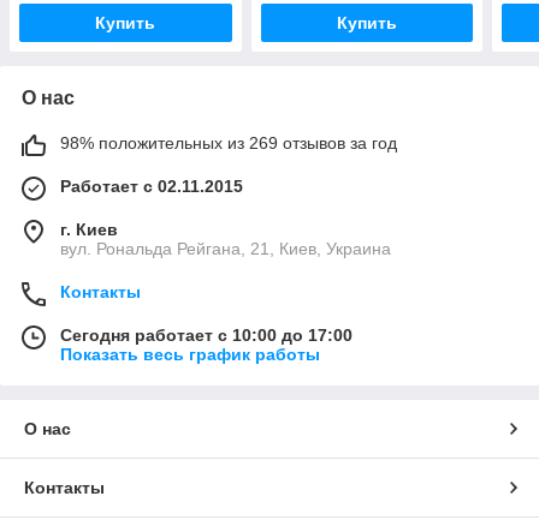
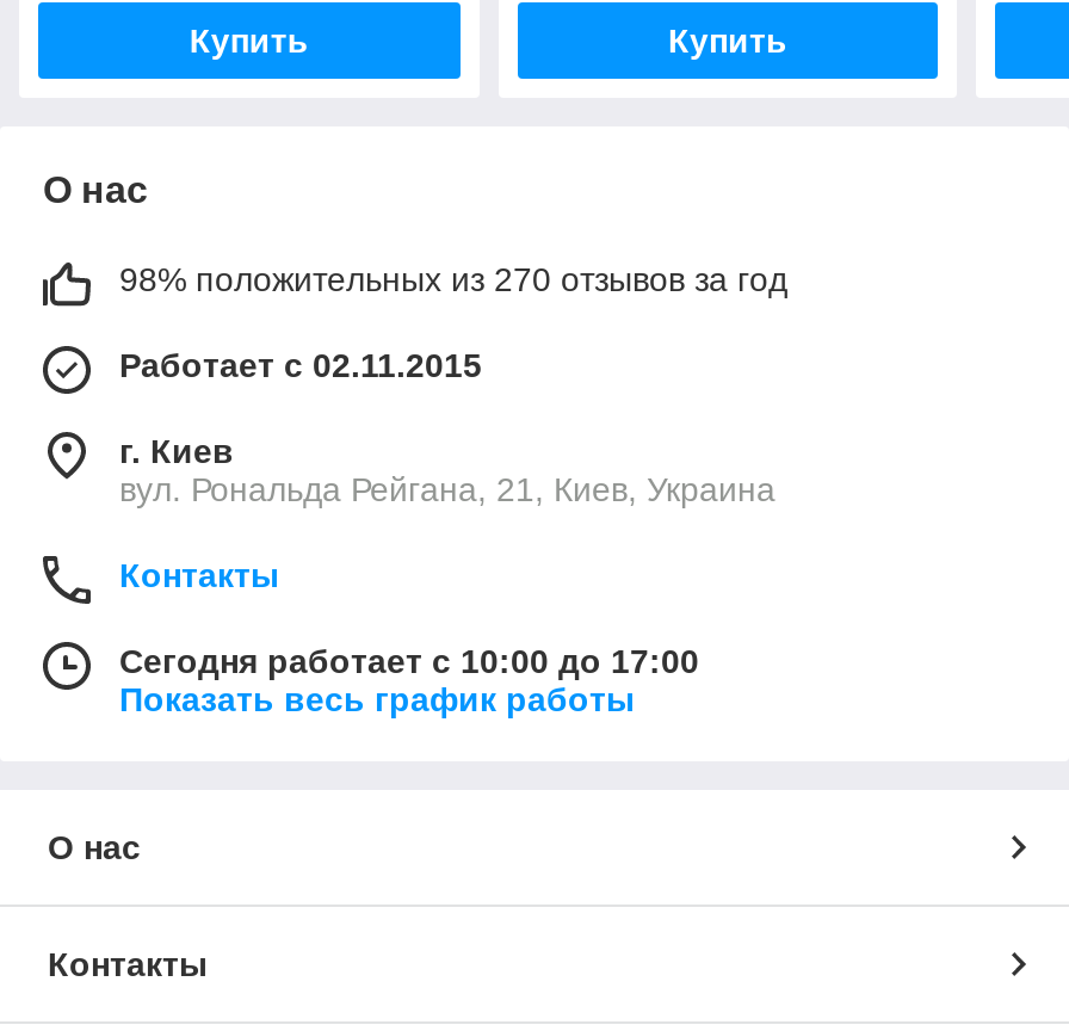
- 98% положительных из 269 отзывов за год
+ 98% положительных из 270 отзывов за год
